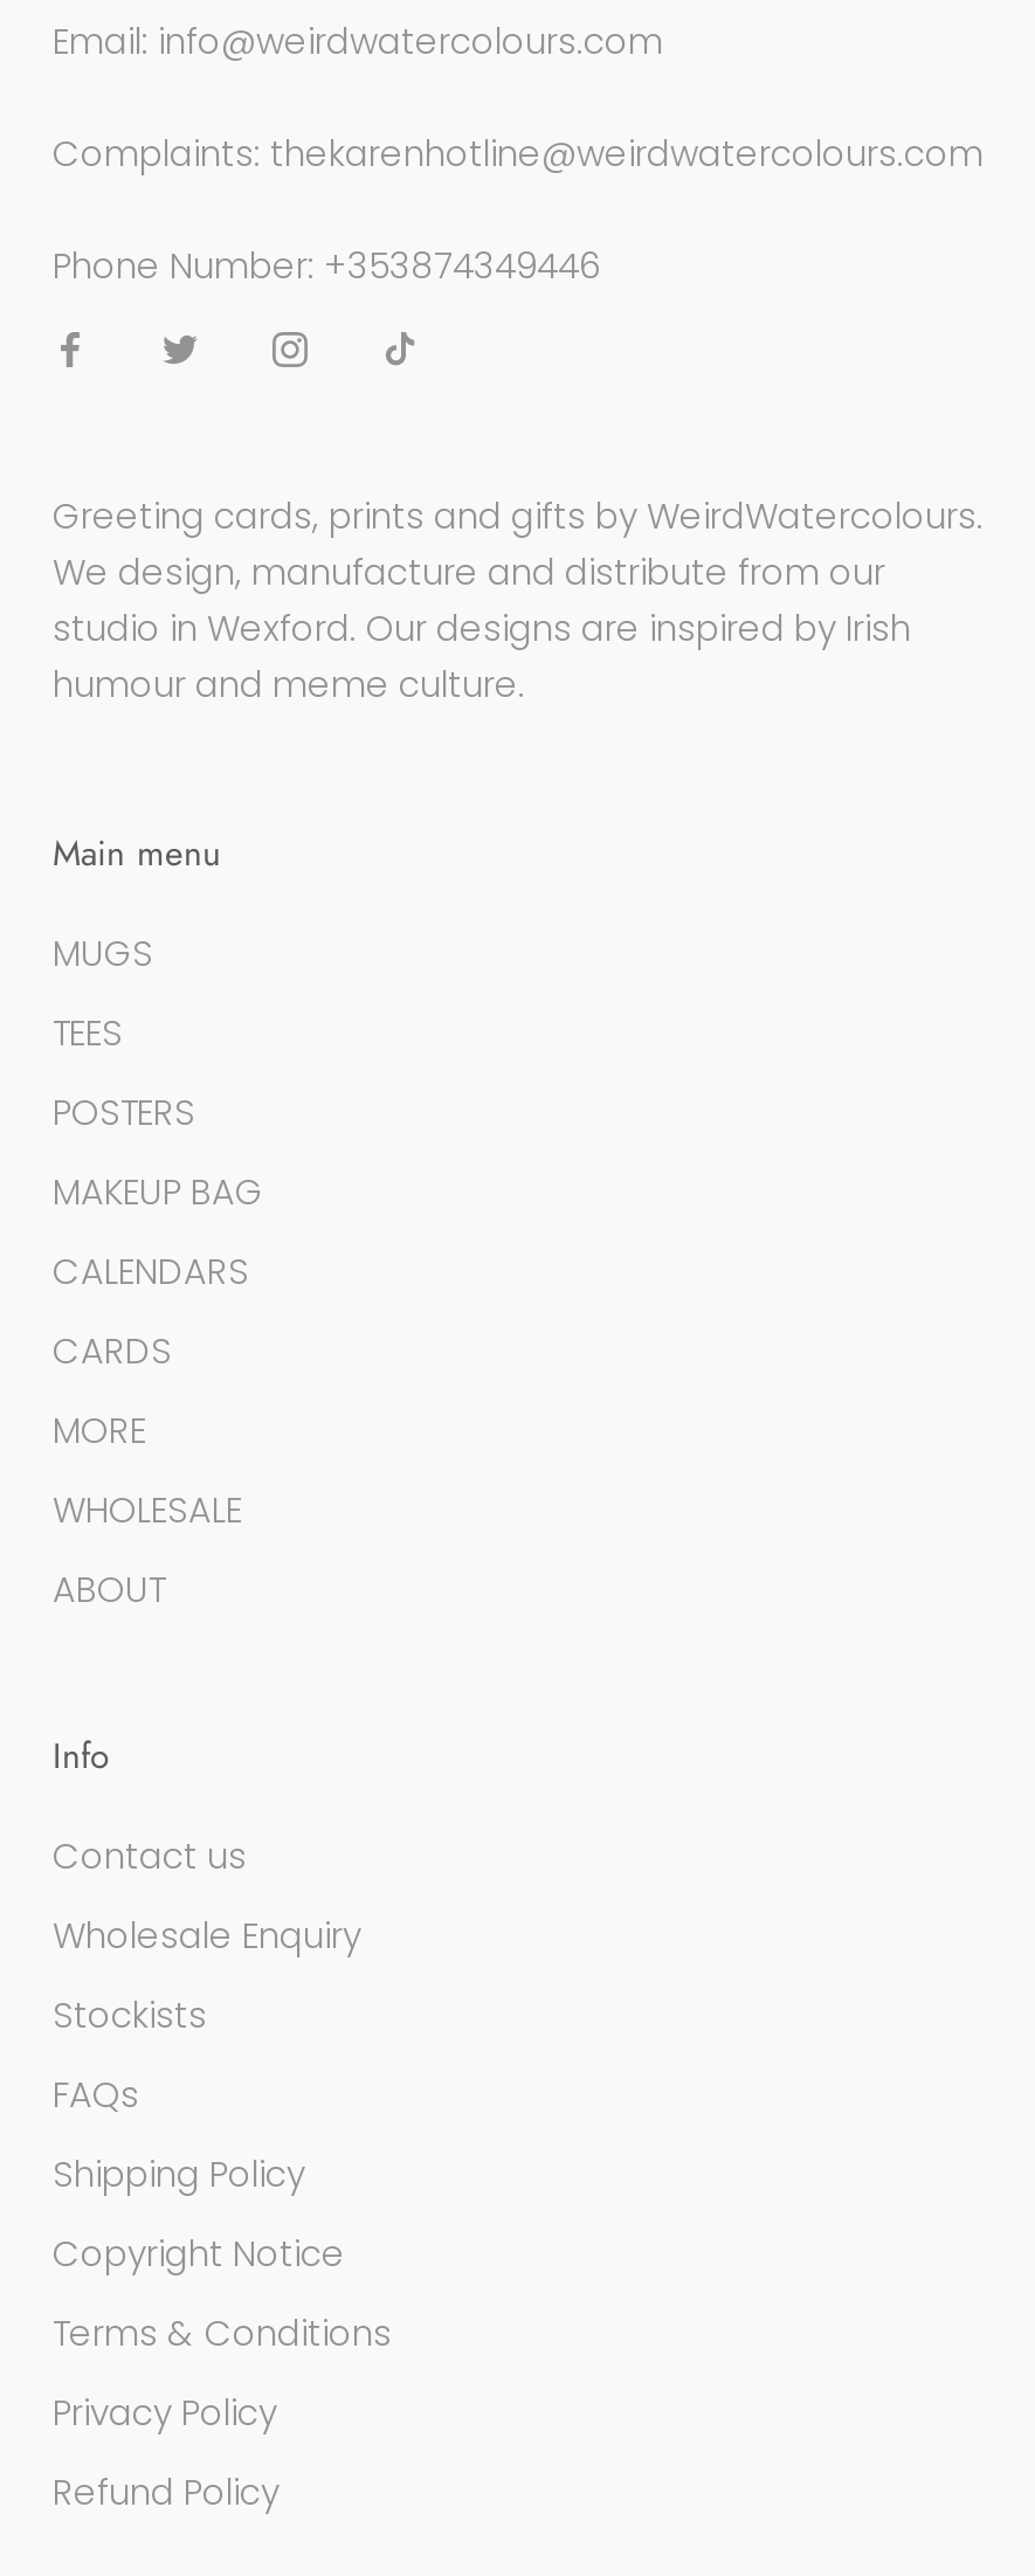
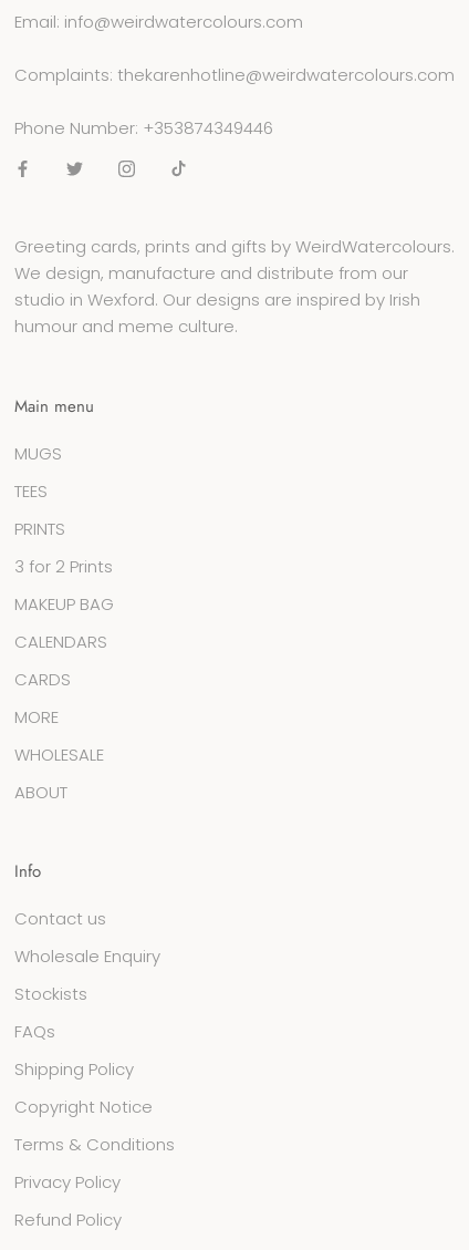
- POSTERS
+ PRINTS
+ 3 for 2 Prints
